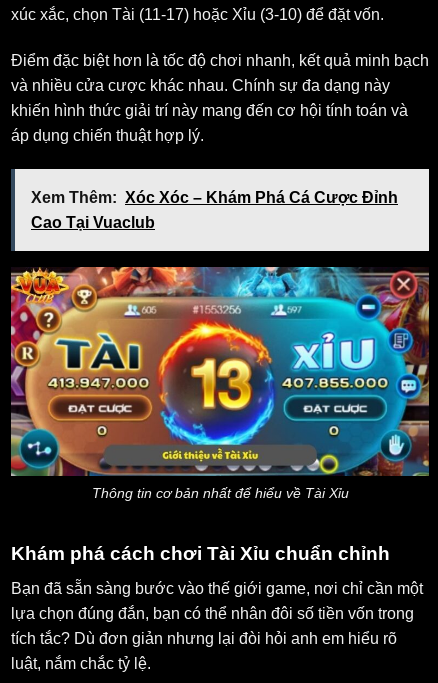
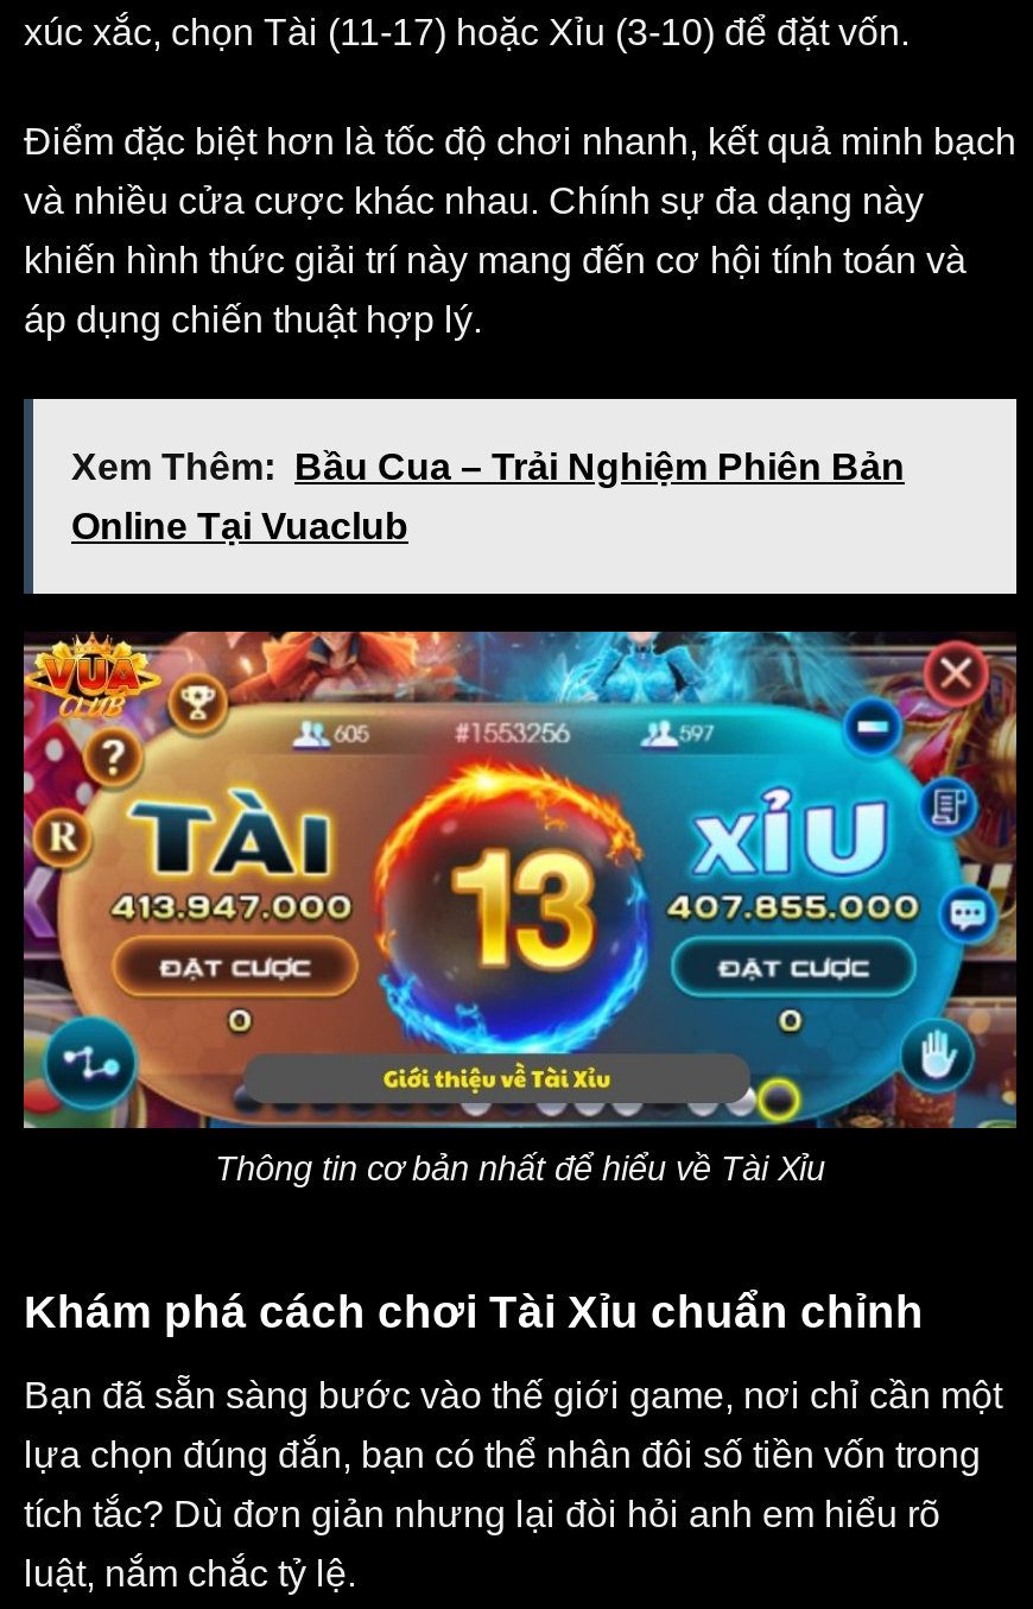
- Xem Thêm: Xóc Xóc – Khám Phá Cá Cược Đỉnh
+ Xem Thêm: Bầu Cua – Trải Nghiệm Phiên Bản

- Cao Tại Vuaclub
+ Online Tại Vuaclub
